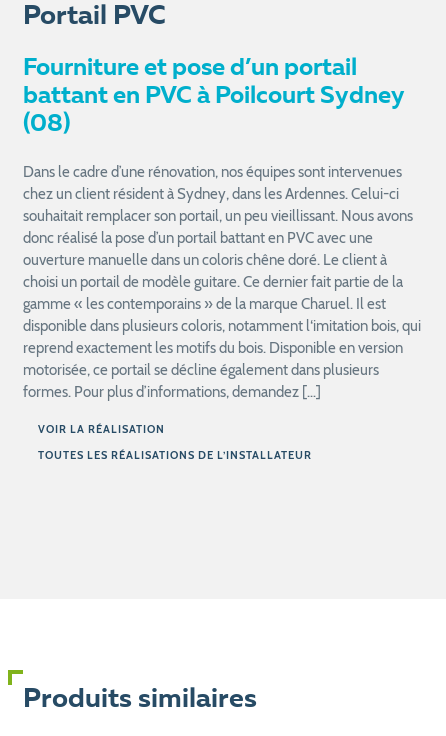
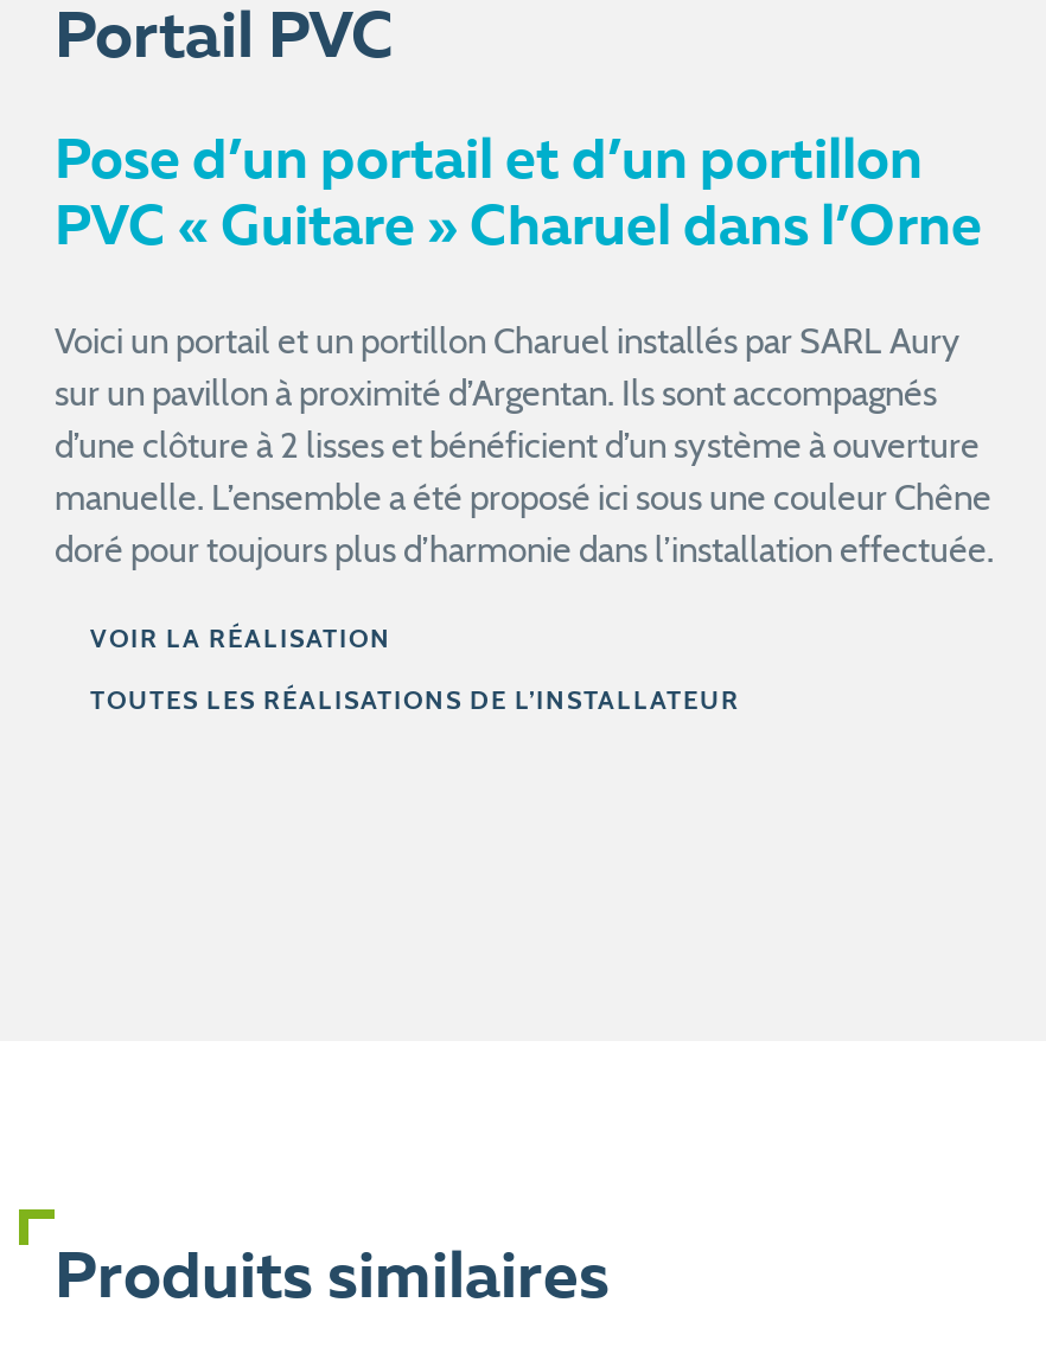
- Fourniture et pose d’un portail
- battant en PVC à Poilcourt Sydney
- (08)
+ Pose d’un portail et d’un portillon
+ PVC « Guitare » Charuel dans l’Orne

- Dans le cadre d’une rénovation, nos équipes sont intervenues
- chez un client résident à Sydney, dans les Ardennes. Celui-ci
- souhaitait remplacer son portail, un peu vieillissant. Nous avons
- donc réalisé la pose d’un portail battant en PVC avec une
- ouverture manuelle dans un coloris chêne doré. Le client à
- choisi un portail de modèle guitare. Ce dernier fait partie de la
- gamme « les contemporains » de la marque Charuel. Il est
- disponible dans plusieurs coloris, notamment l‘imitation bois, qui
- reprend exactement les motifs du bois. Disponible en version
- motorisée, ce portail se décline également dans plusieurs
- formes. Pour plus d’informations, demandez […]
+ Voici un portail et un portillon Charuel installés par SARL Aury
+ sur un pavillon à proximité d’Argentan. Ils sont accompagnés
+ d’une clôture à 2 lisses et bénéficient d’un système à ouverture
+ manuelle. L’ensemble a été proposé ici sous une couleur Chêne
+ doré pour toujours plus d’harmonie dans l’installation effectuée.
